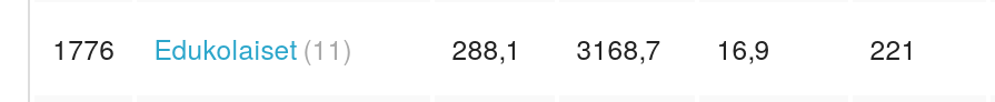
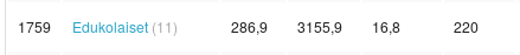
- 1776 Edukolaiset (11)
+ 1759 Edukolaiset (11)

- 288,1
+ 286,9

- 3168,7
+ 3155,9

- 16,9
+ 16,8

- 221
+ 220
